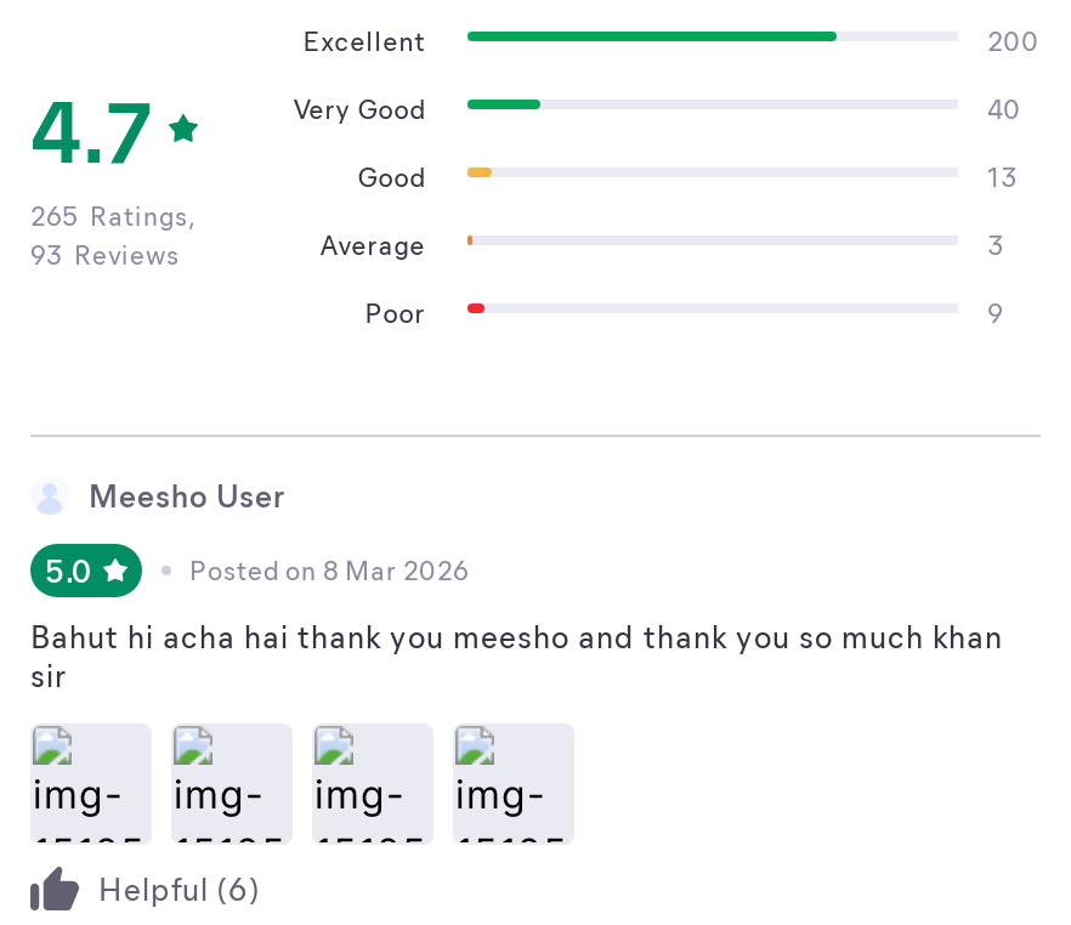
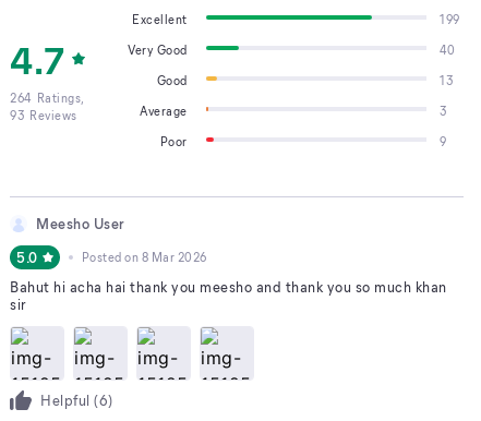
- 200
+ 199

- 265 Ratings,
+ 264 Ratings,
